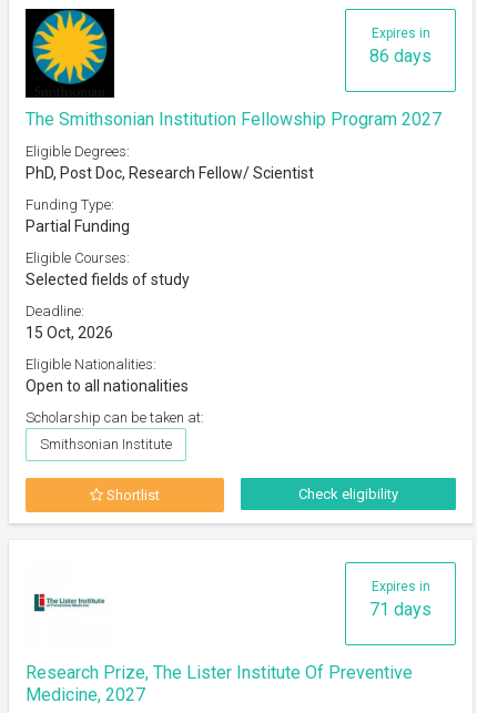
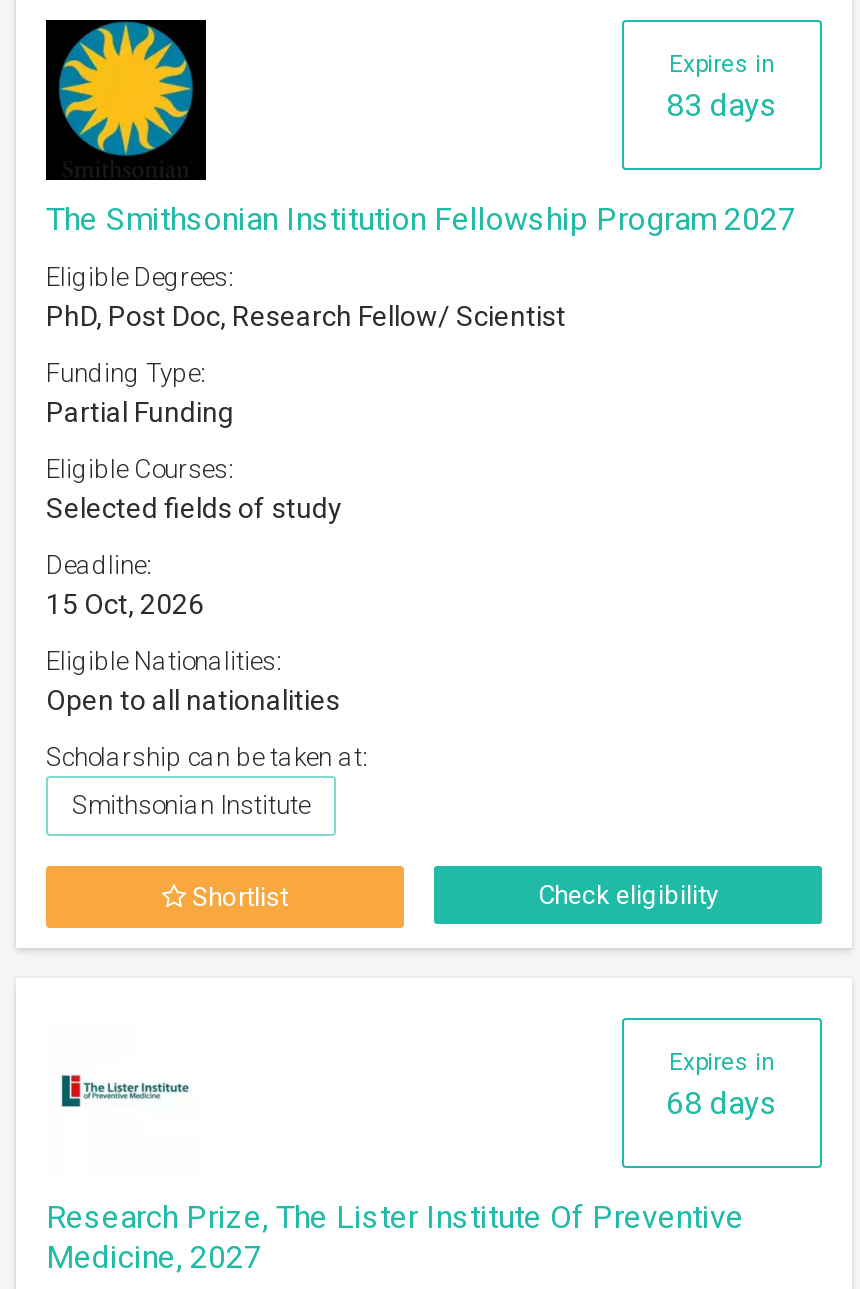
- 86 days
+ 83 days

- 71 days
+ 68 days
